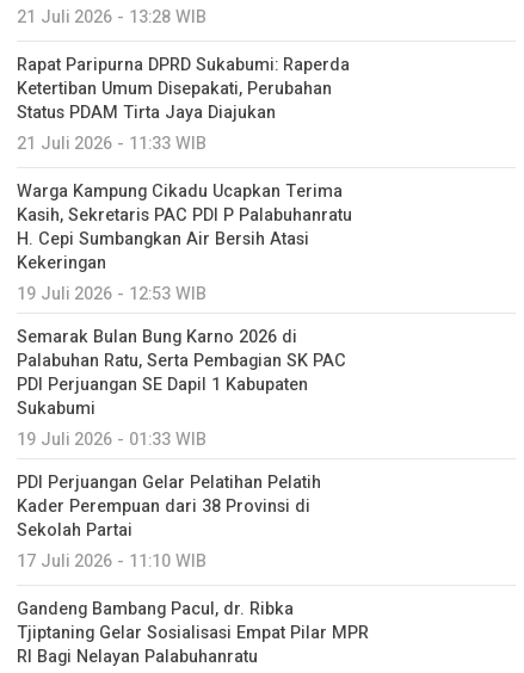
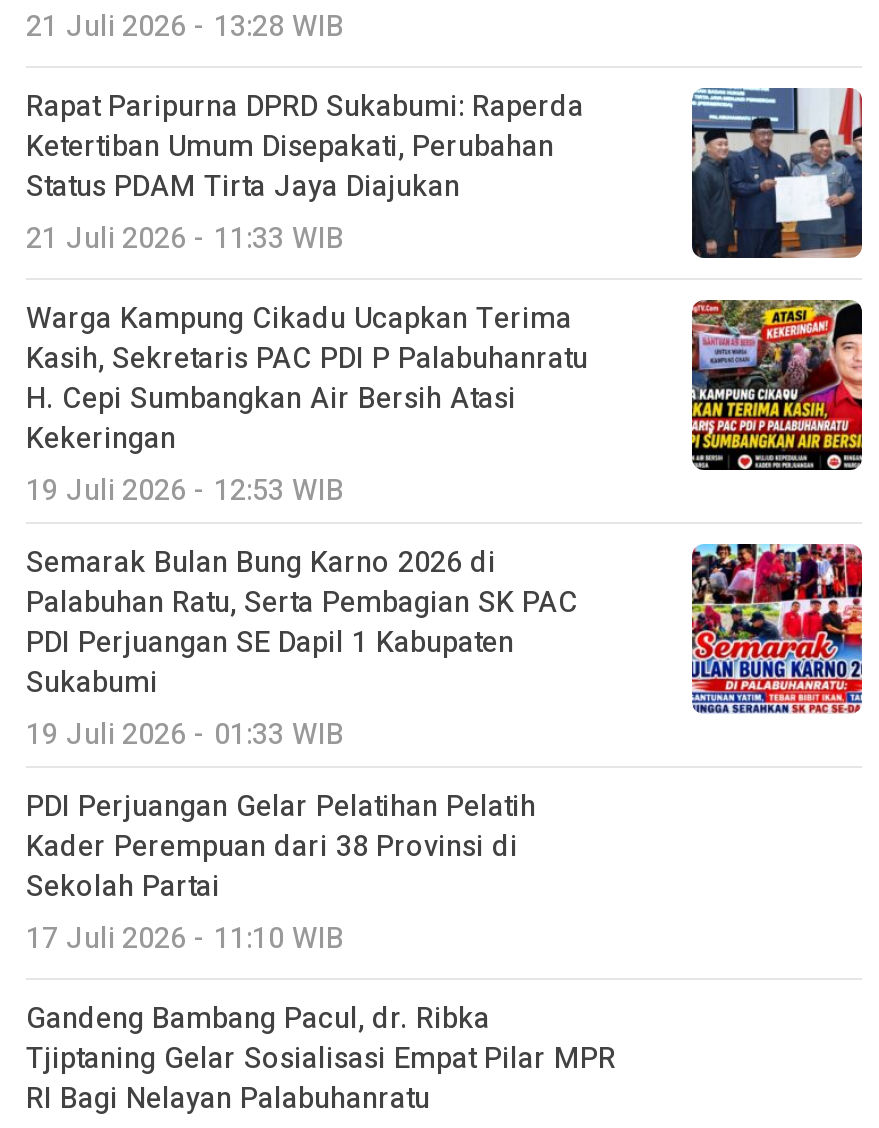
+ [image]

+ [image]

+ [image]
